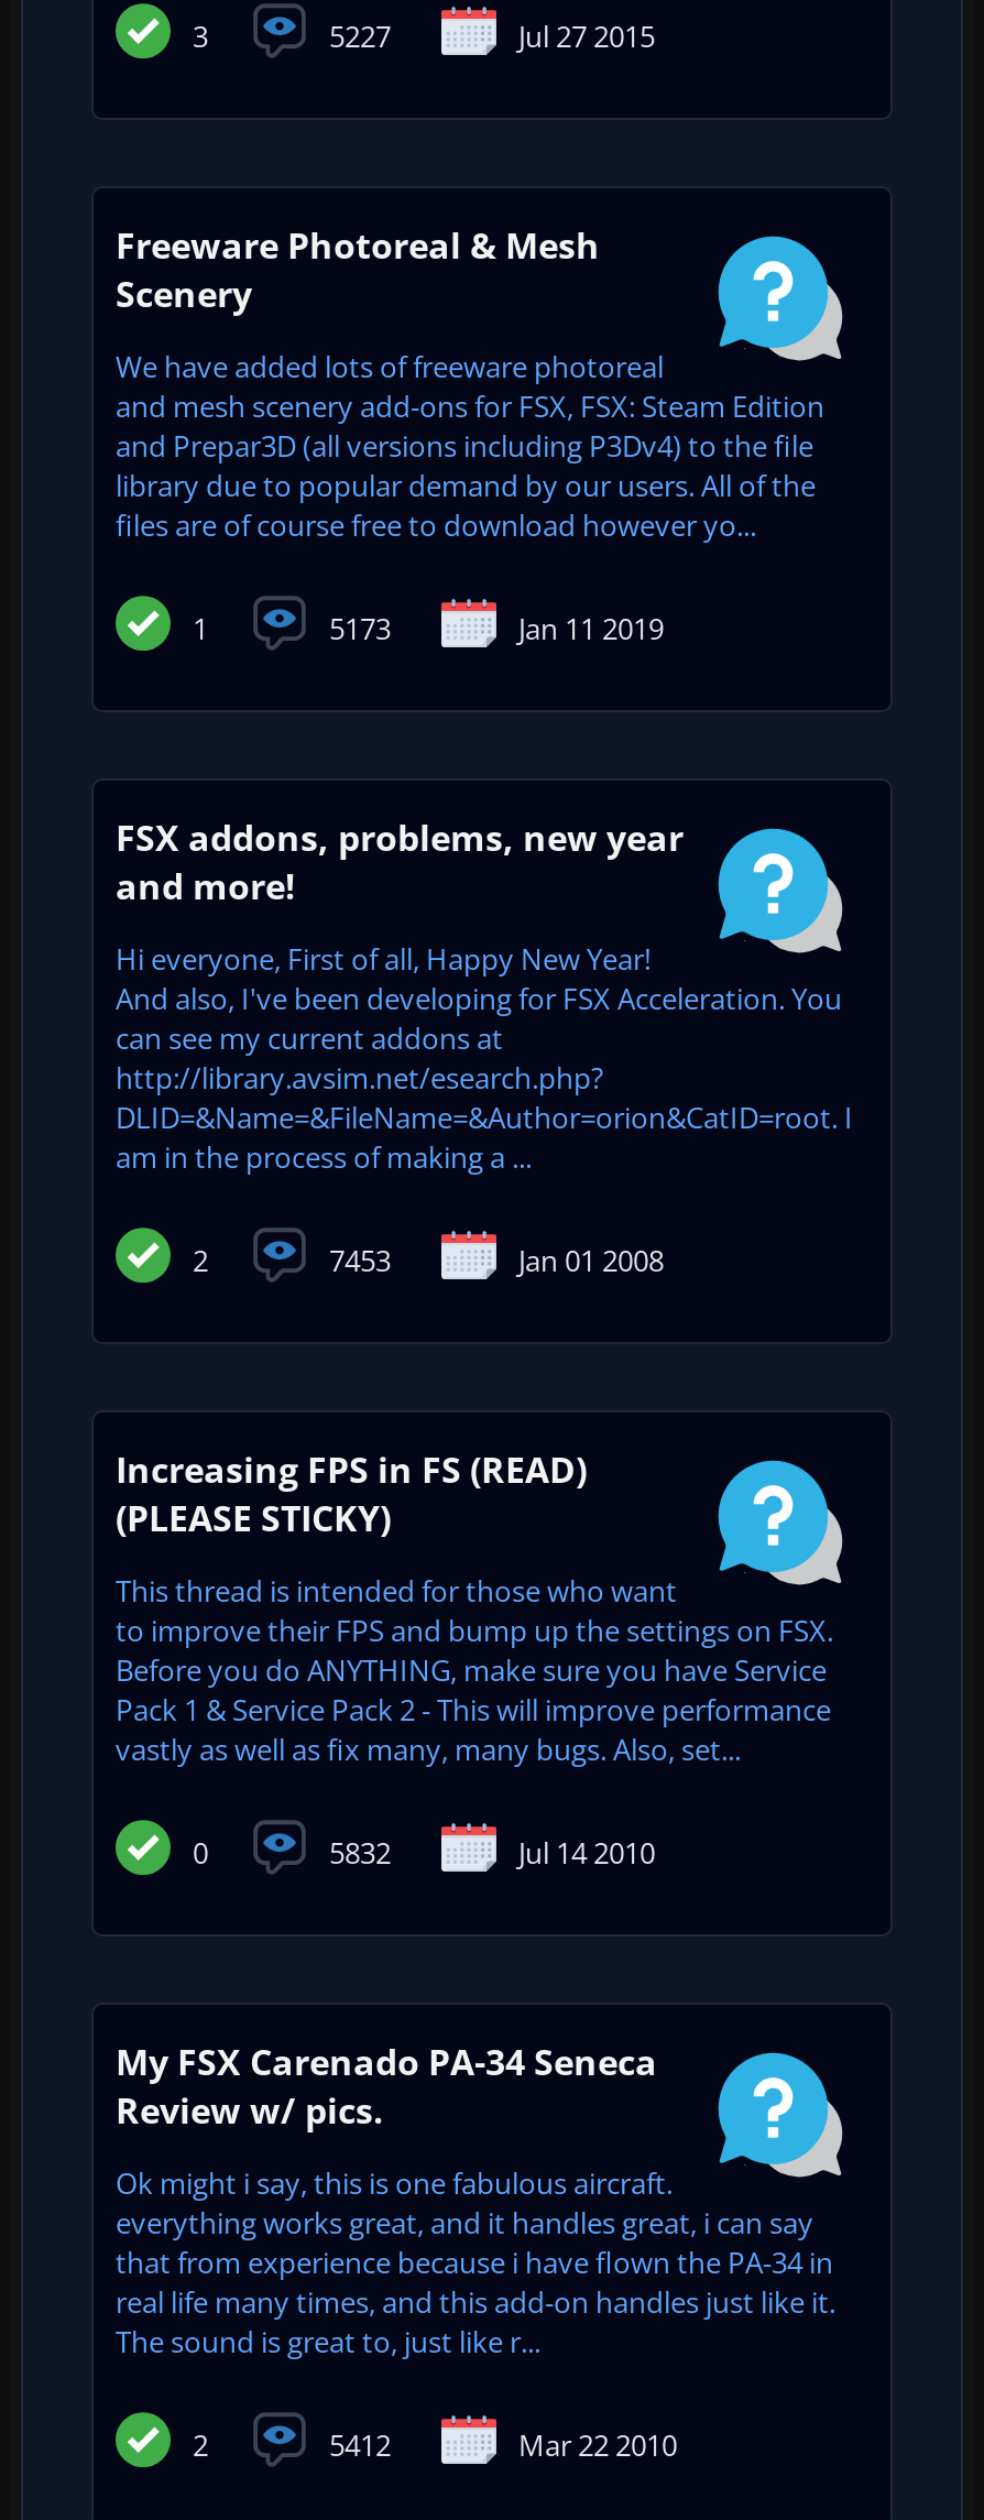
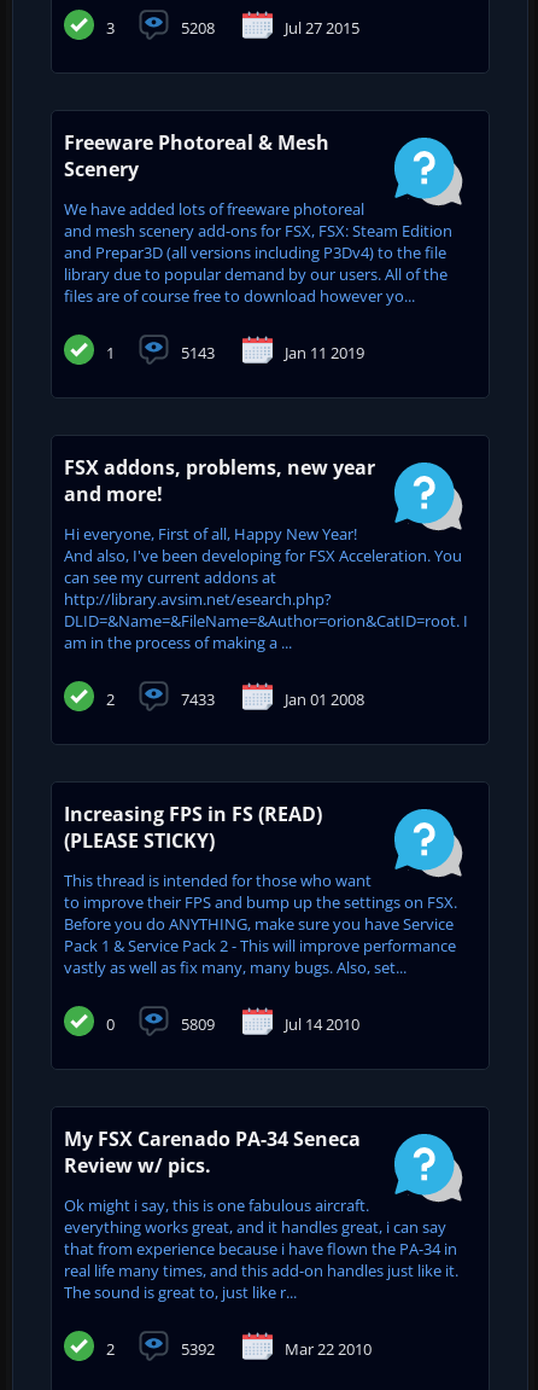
- 5227
+ 5208

- 5173
+ 5143

- 7453
+ 7433

- 5832
+ 5809

- 5412
+ 5392
